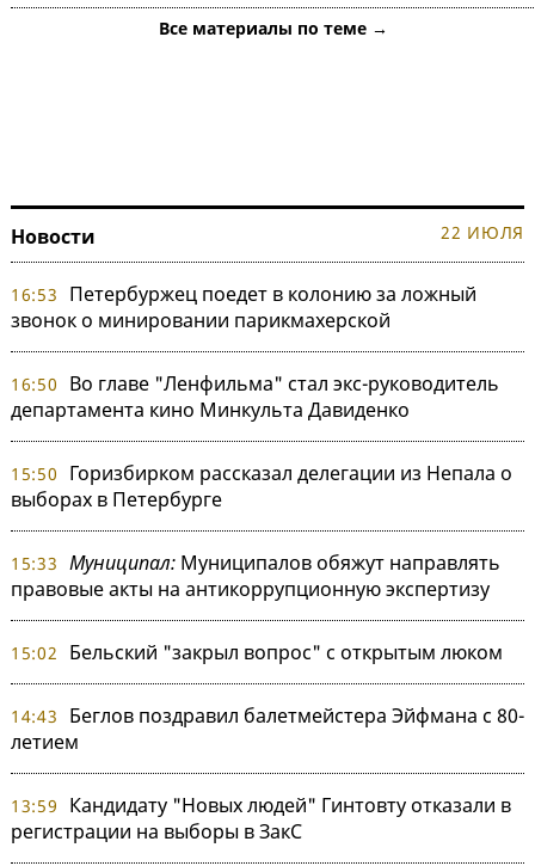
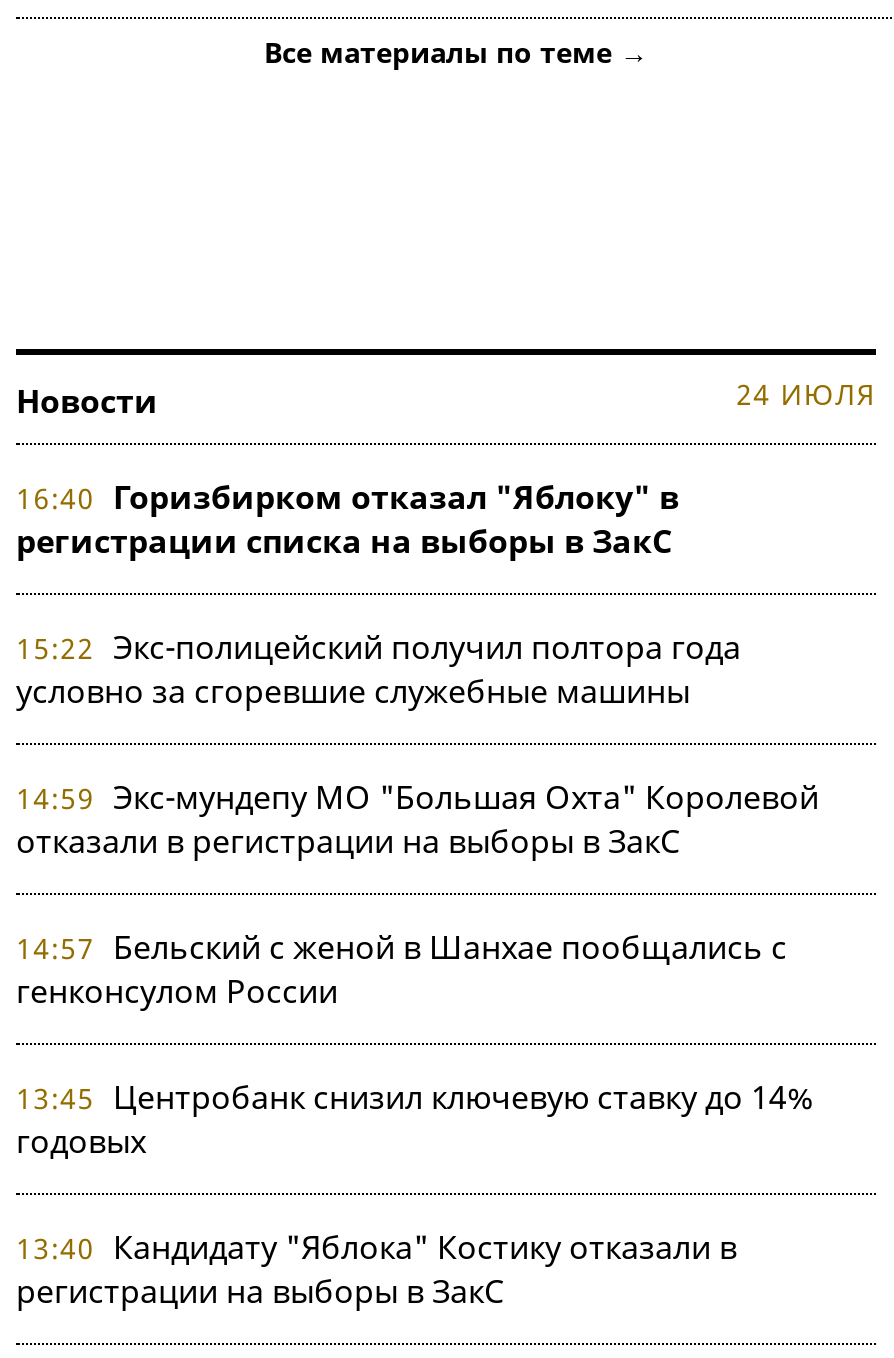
- 22 ИЮЛЯ
- 16:53 Петербуржец поедет в колонию за ложный
- звонок о минировании парикмахерской
- 16:50 Во главе "Ленфильма" стал экс-руководитель
- департамента кино Минкульта Давиденко
- 15:50 Горизбирком рассказал делегации из Непала о
- выборах в Петербурге
- 15:33 Муниципал: Муниципалов обяжут направлять
- правовые акты на антикоррупционную экспертизу
- 15:02 Бельский "закрыл вопрос" с открытым люком
- 14:43 Беглов поздравил балетмейстера Эйфмана с 80-
- летием
- 13:59 Кандидату "Новых людей" Гинтовту отказали в
+ 24 ИЮЛЯ
+ 16:40 Горизбирком отказал "Яблоку" в
+ регистрации списка на выборы в ЗакС
+ 15:22 Экс-полицейский получил полтора года
+ условно за сгоревшие служебные машины
+ 14:59 Экс-мундепу МО "Большая Охта" Королевой
+ отказали в регистрации на выборы в ЗакС
+ 14:57 Бельский с женой в Шанхае пообщались с
+ генконсулом России
+ 13:45 Центробанк снизил ключевую ставку до 14%
+ годовых
+ 13:40 Кандидату "Яблока" Костику отказали в
